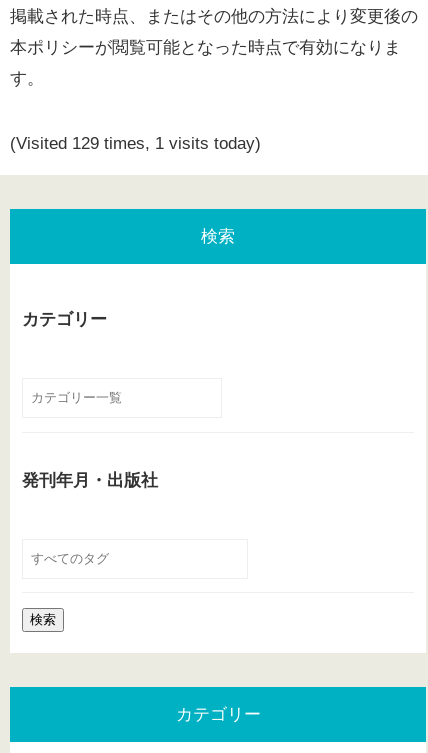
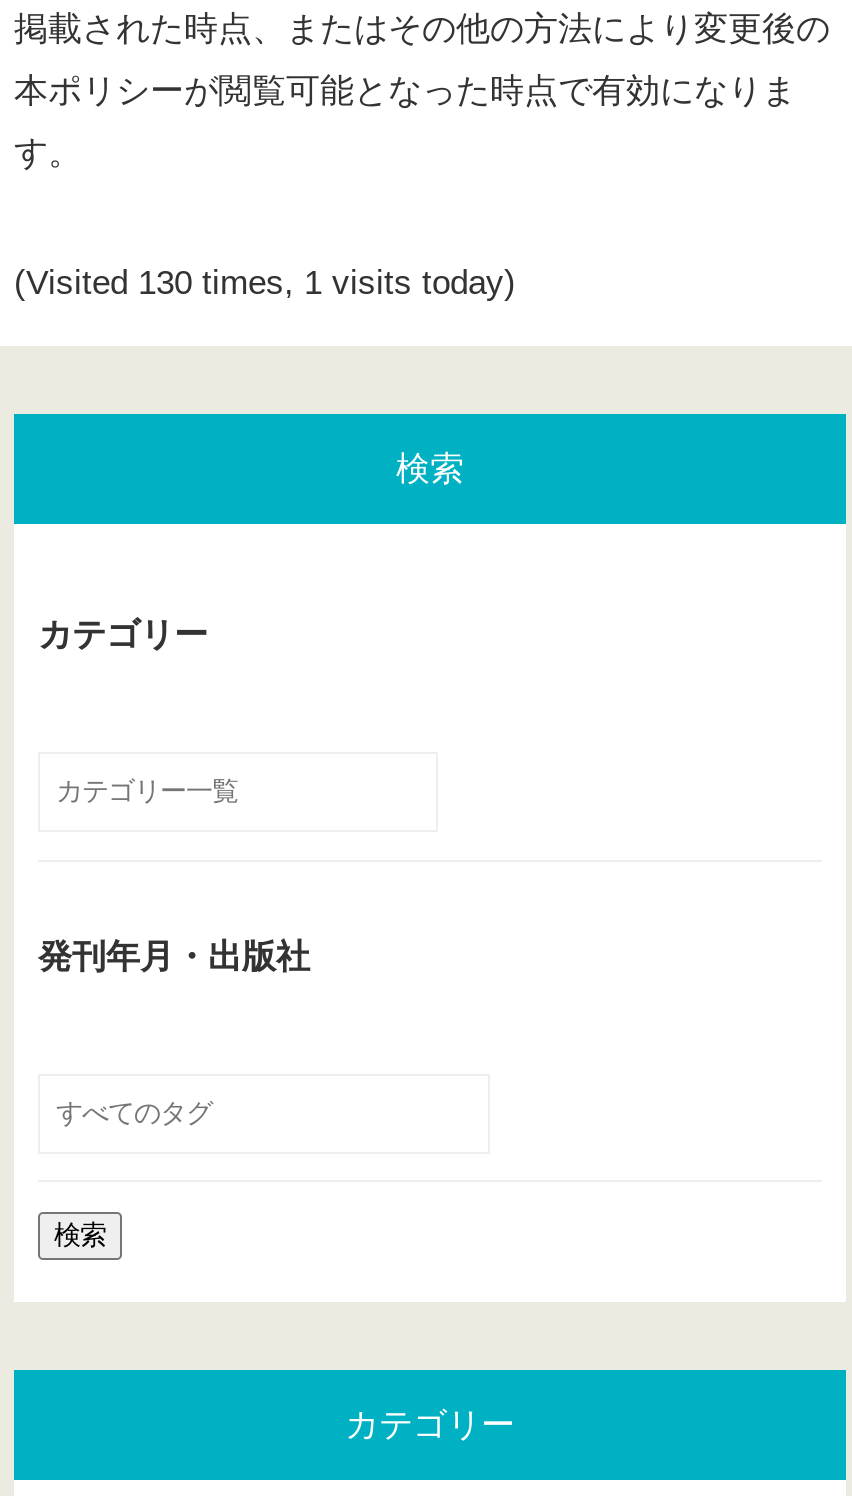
- (Visited 129 times, 1 visits today)
+ (Visited 130 times, 1 visits today)
